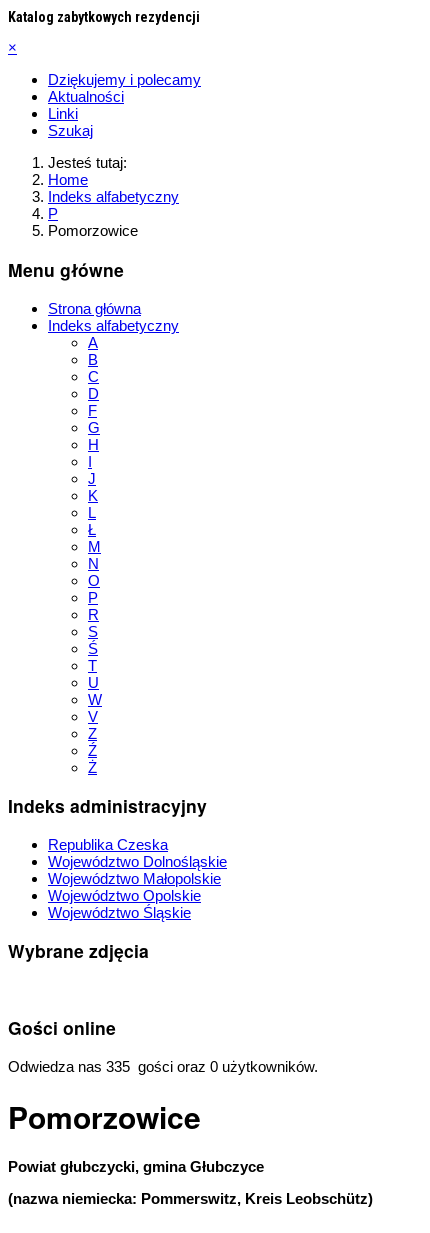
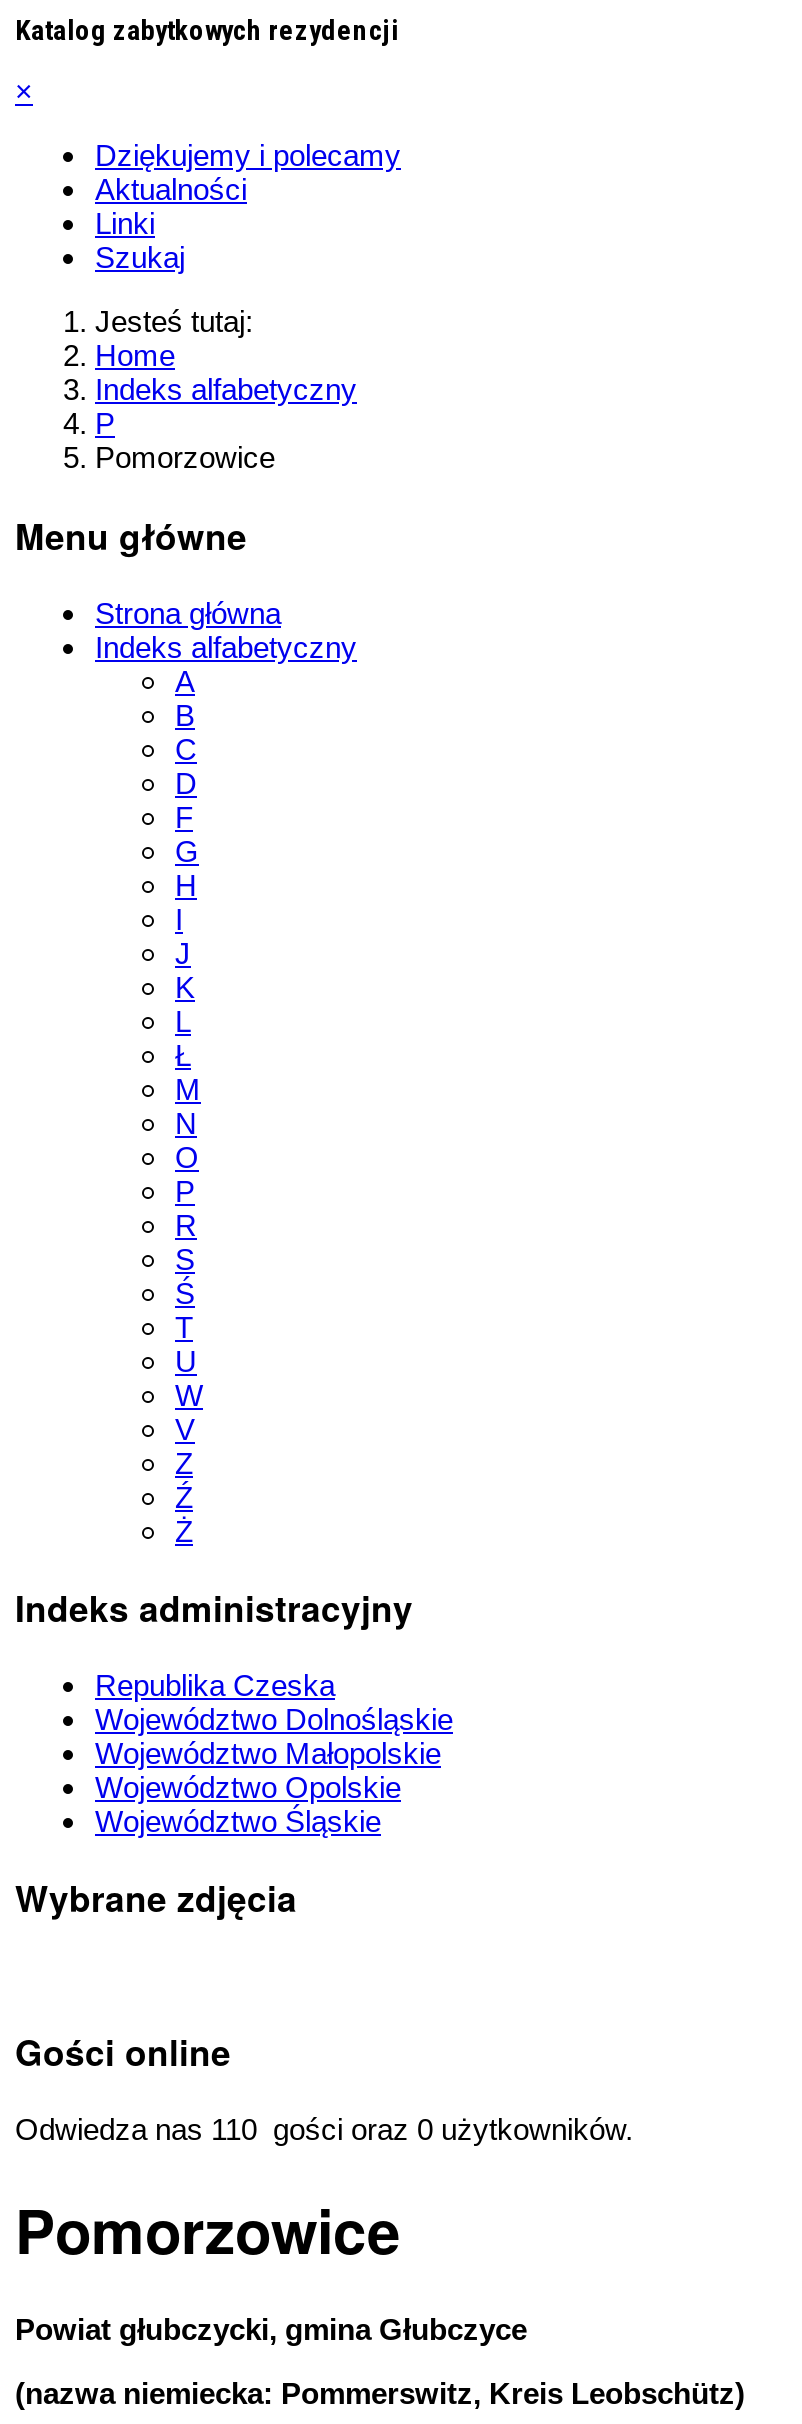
- Odwiedza nas 335 gości oraz 0 użytkowników.
+ Odwiedza nas 110 gości oraz 0 użytkowników.
